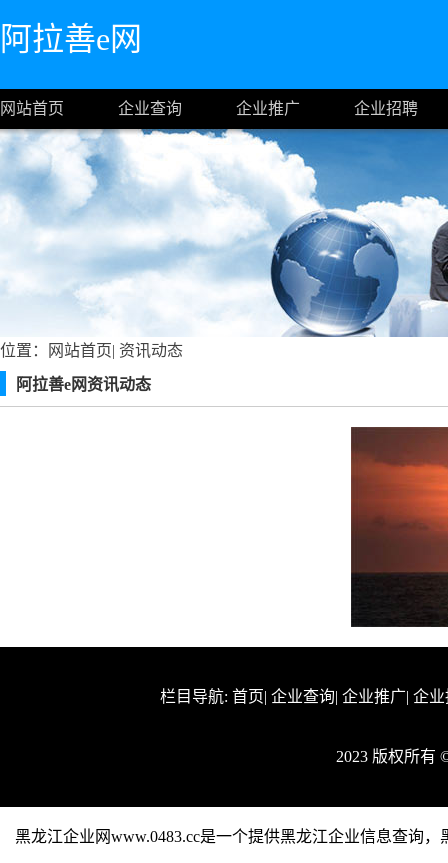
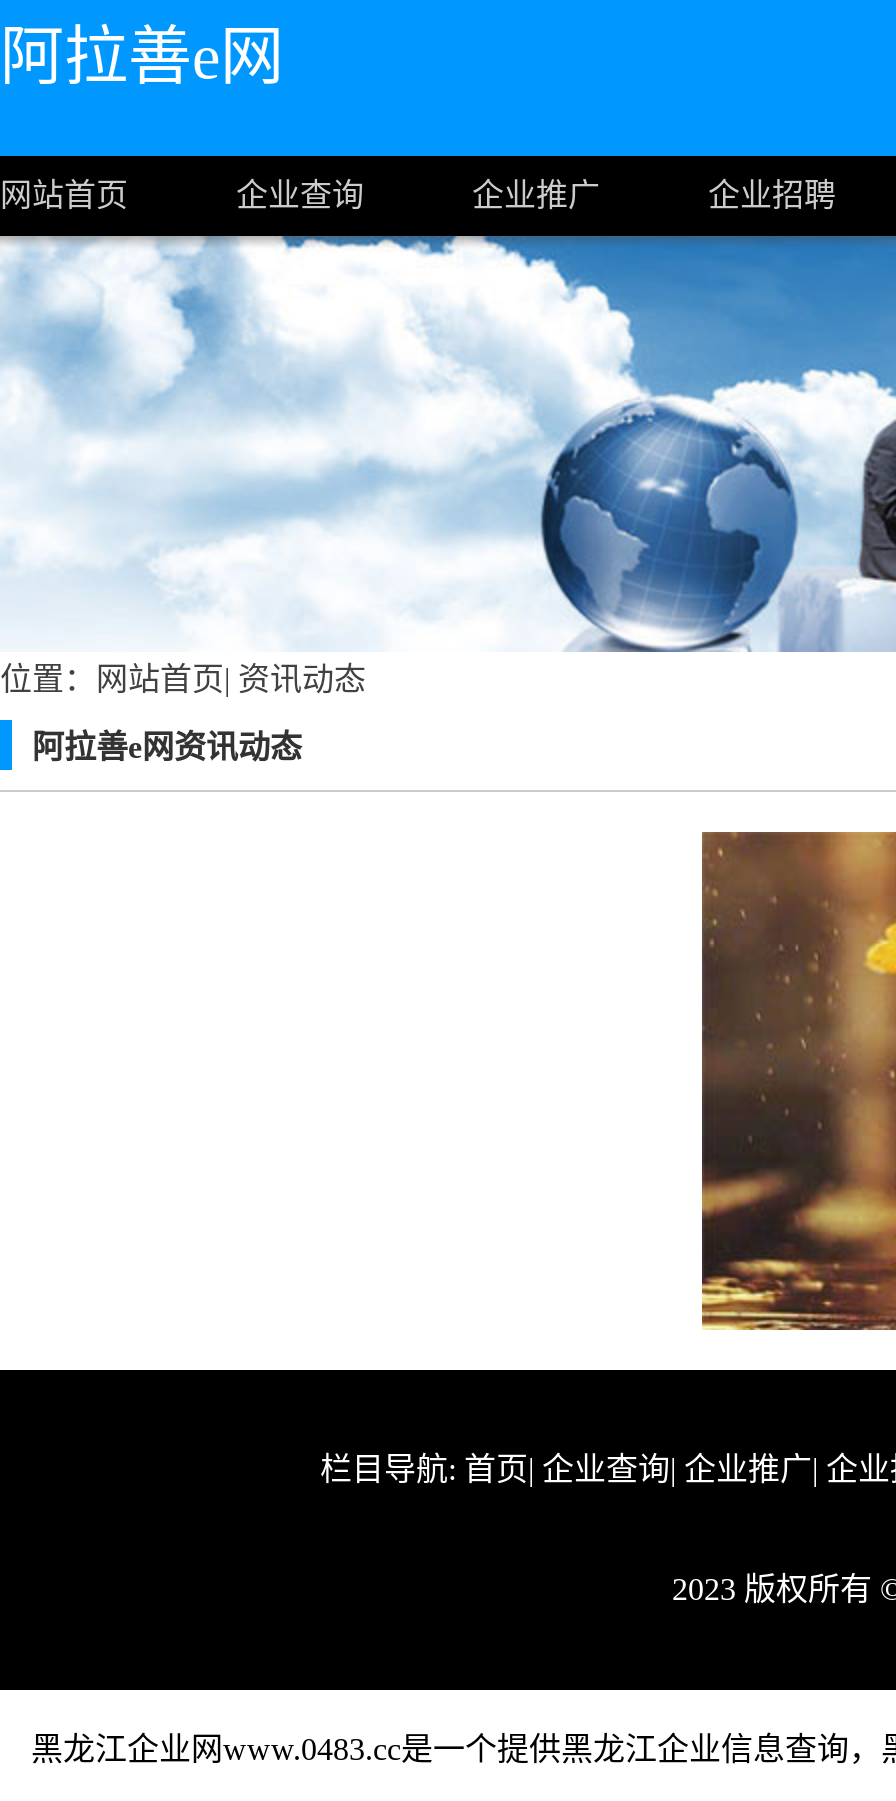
- [image]
+ [image]
